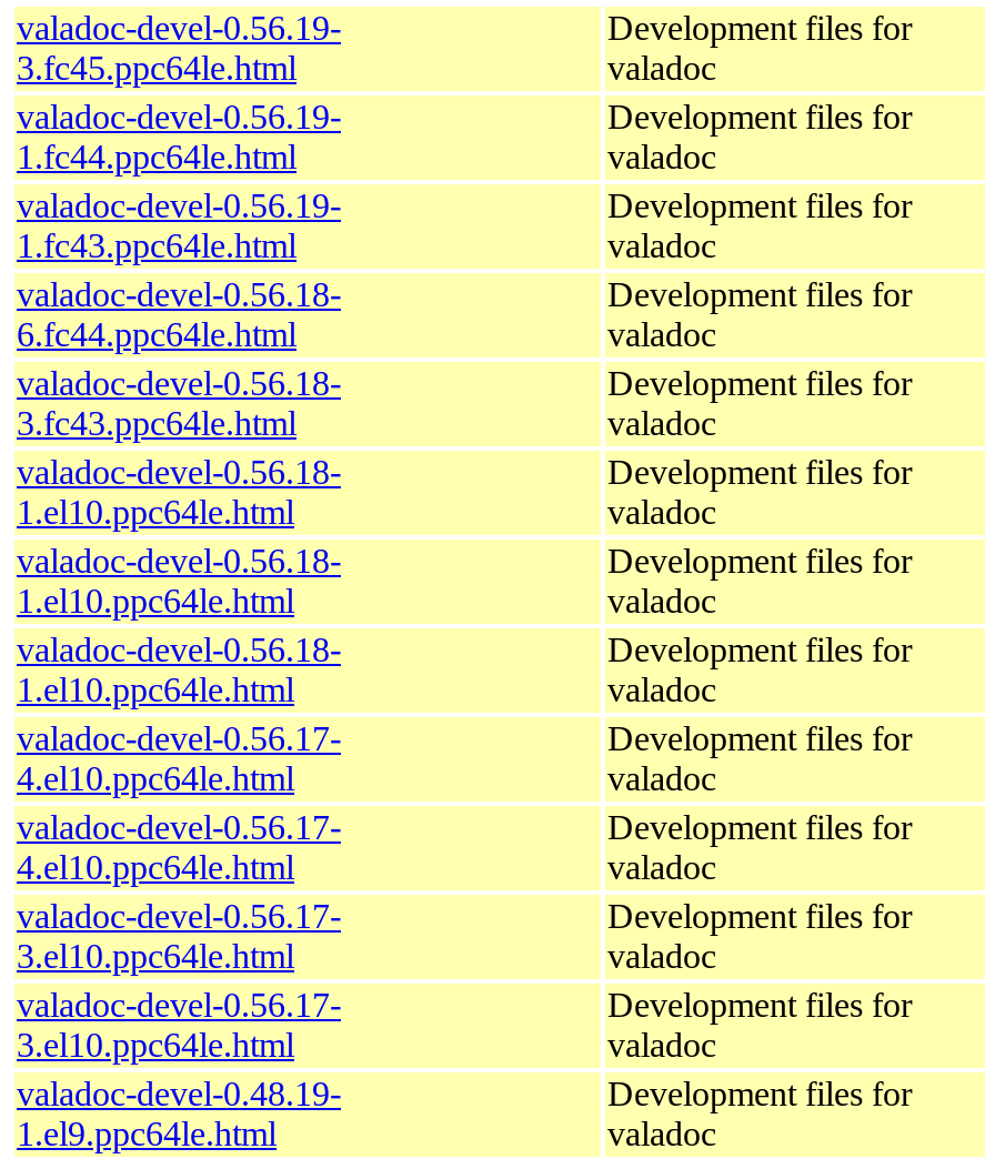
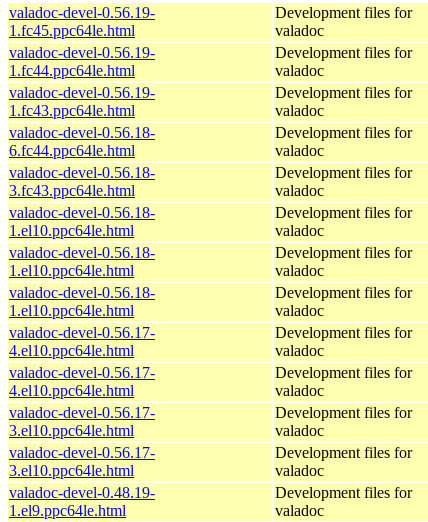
- 3.fc45.ppc64le.html
+ 1.fc45.ppc64le.html
